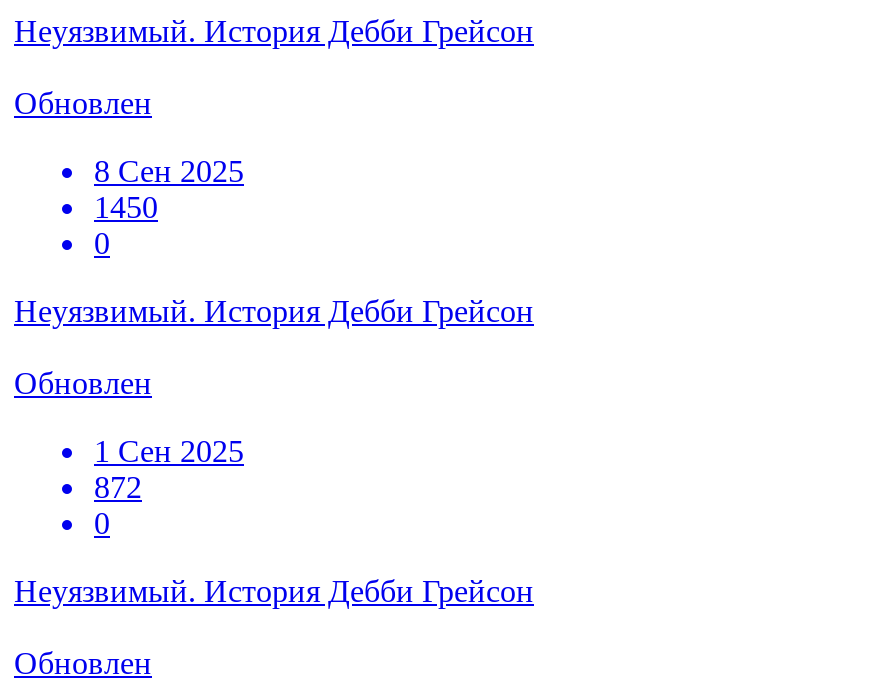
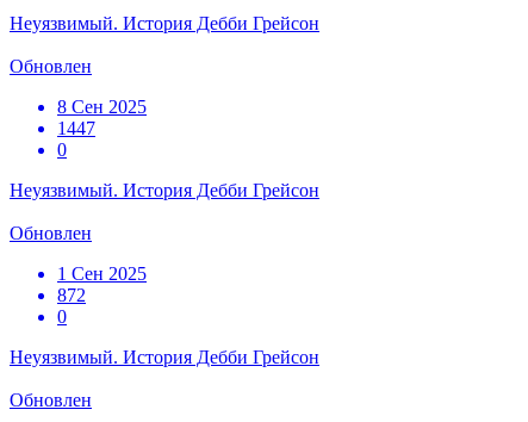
- 1450
+ 1447
